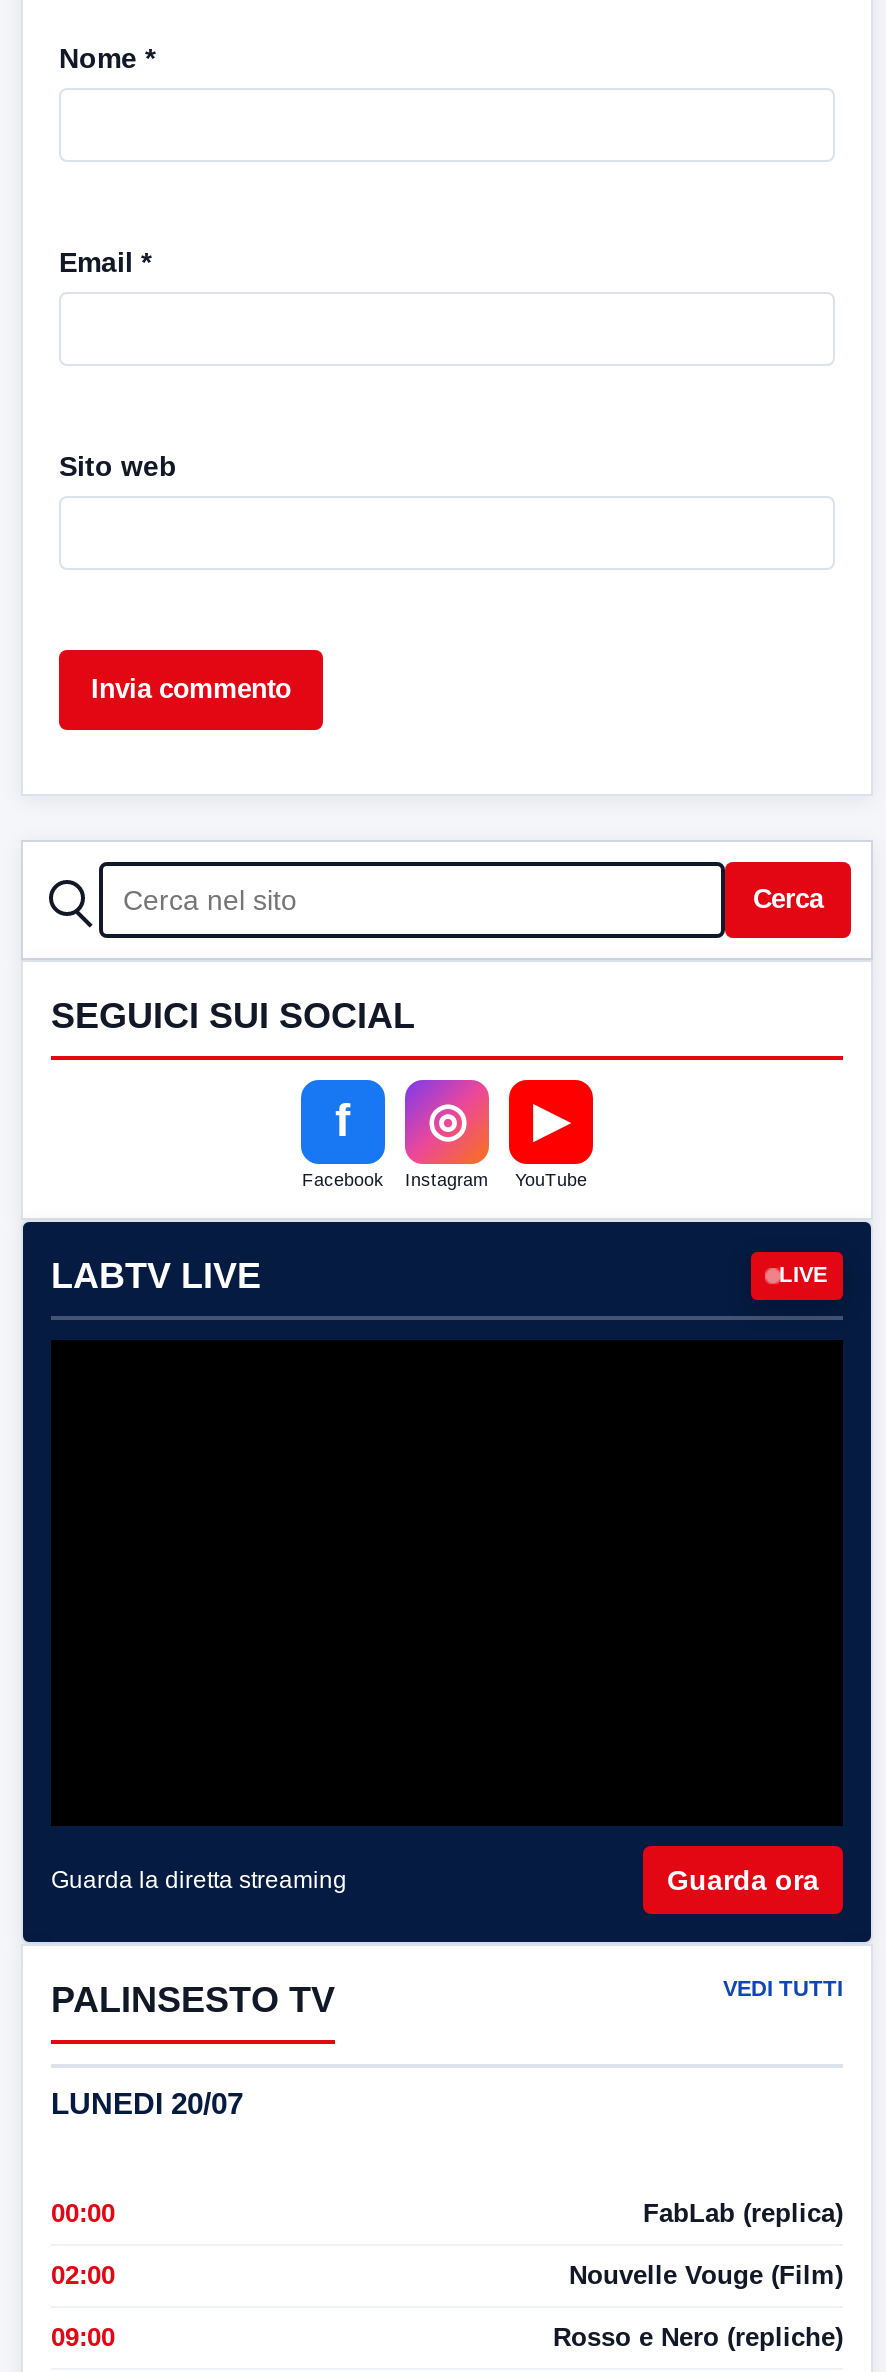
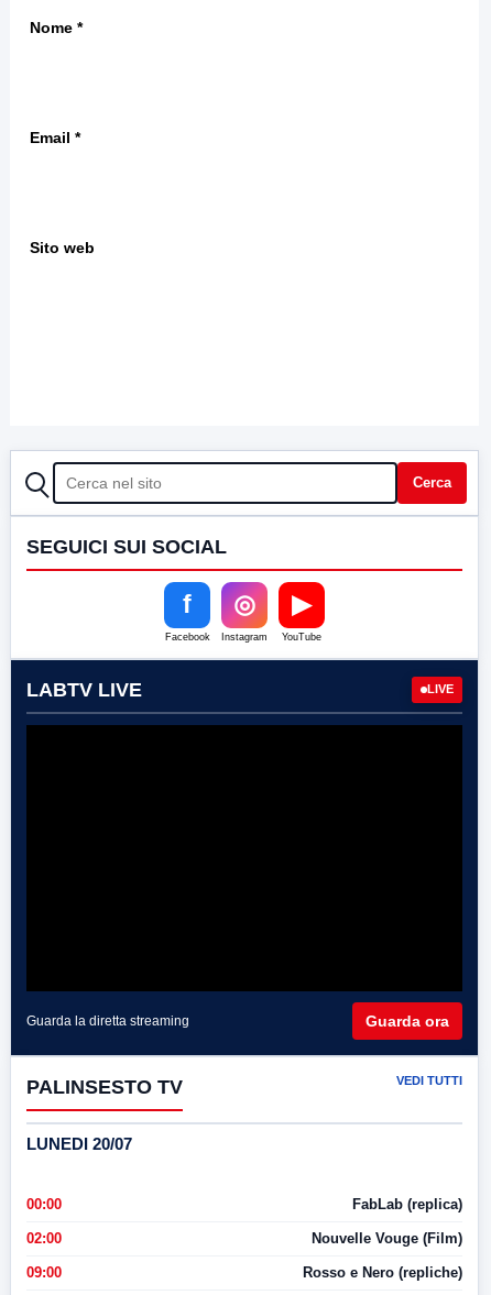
- [image]
